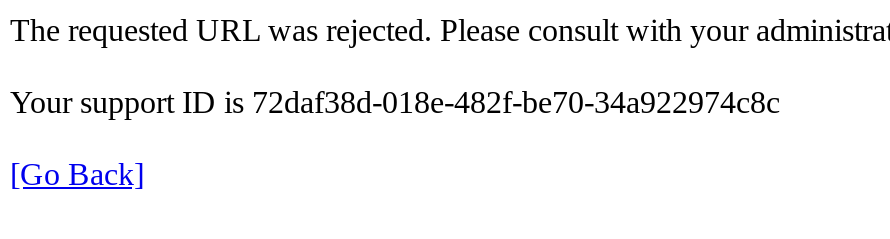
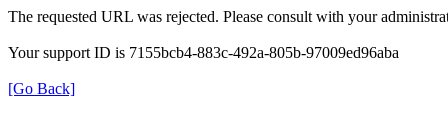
- Your support ID is 72daf38d-018e-482f-be70-34a922974c8c
+ Your support ID is 7155bcb4-883c-492a-805b-97009ed96aba
